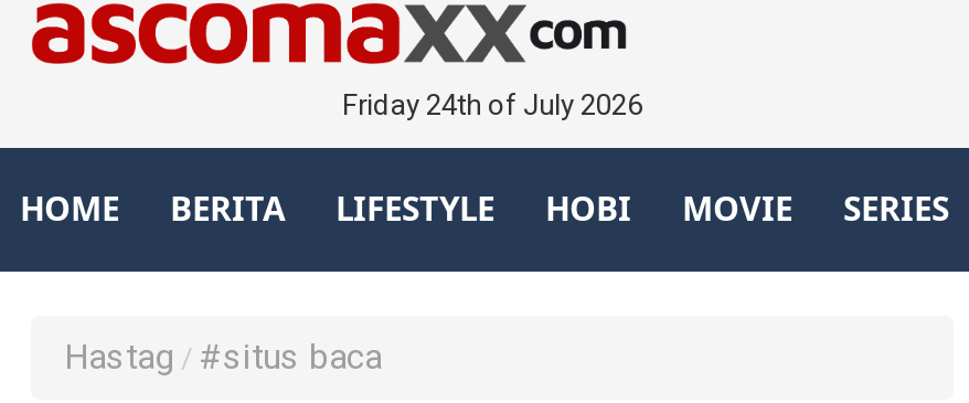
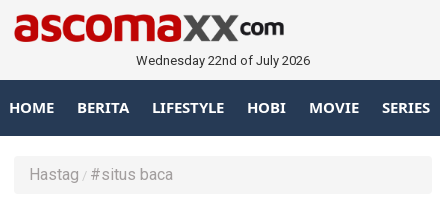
- Friday 24th of July 2026
+ Wednesday 22nd of July 2026
